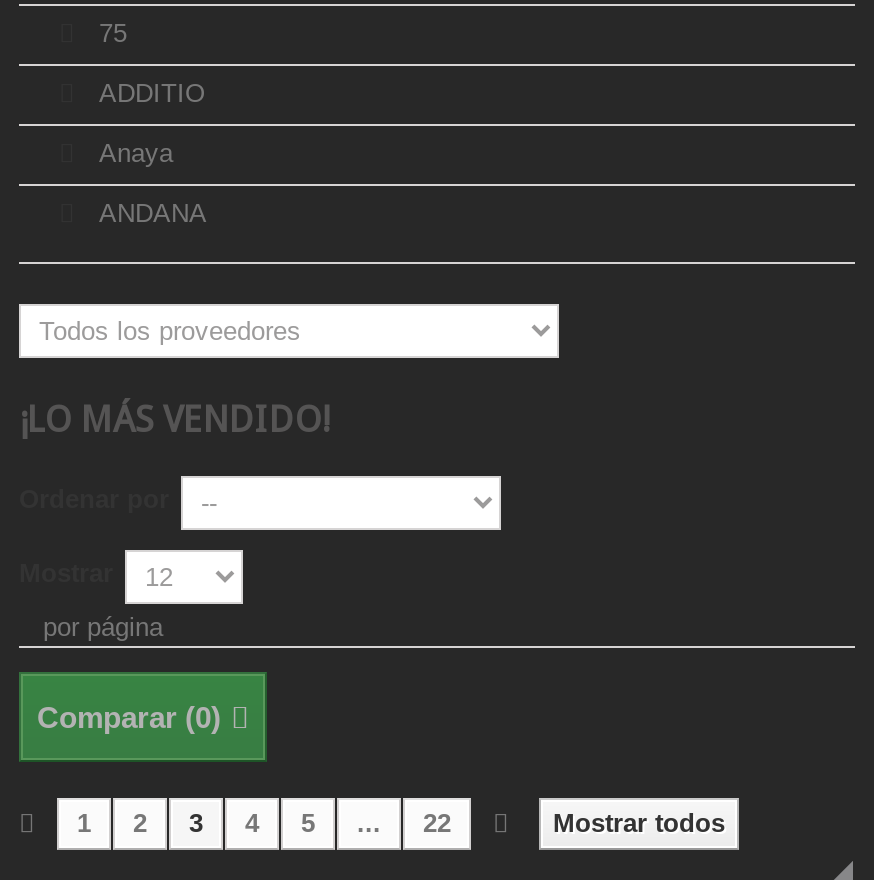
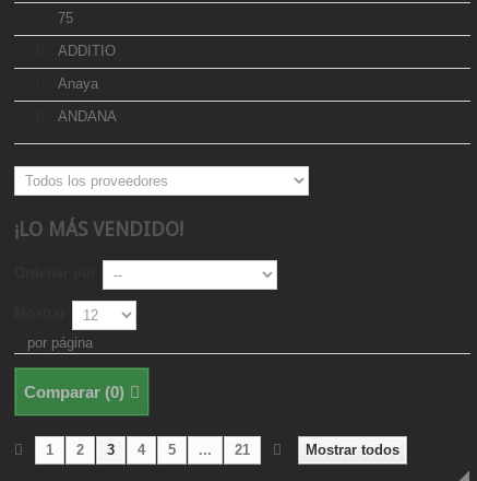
- 22
+ 21
